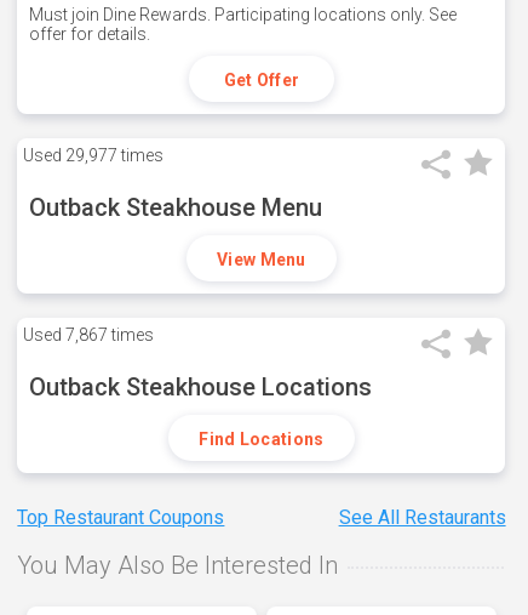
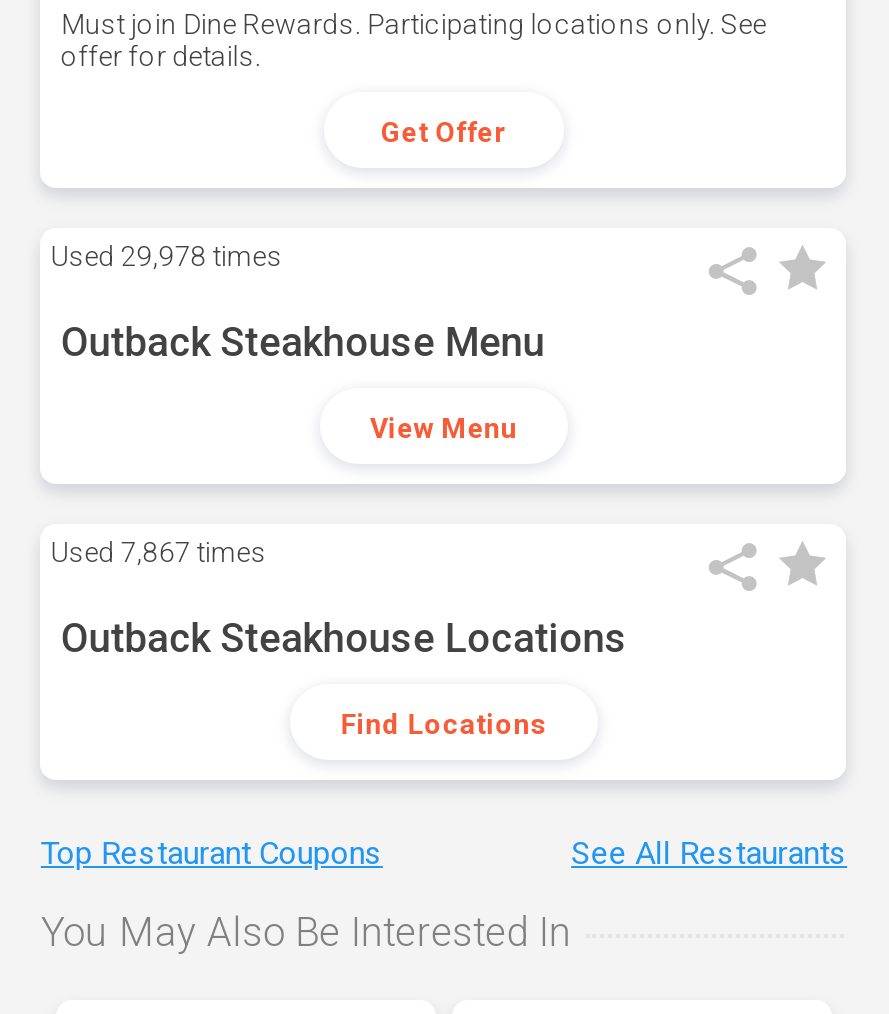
- Used 29,977 times
+ Used 29,978 times
